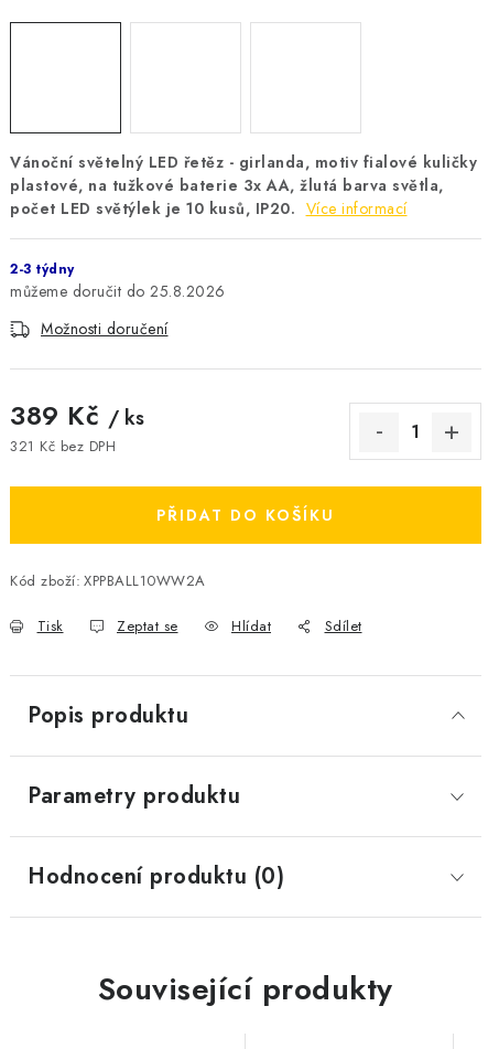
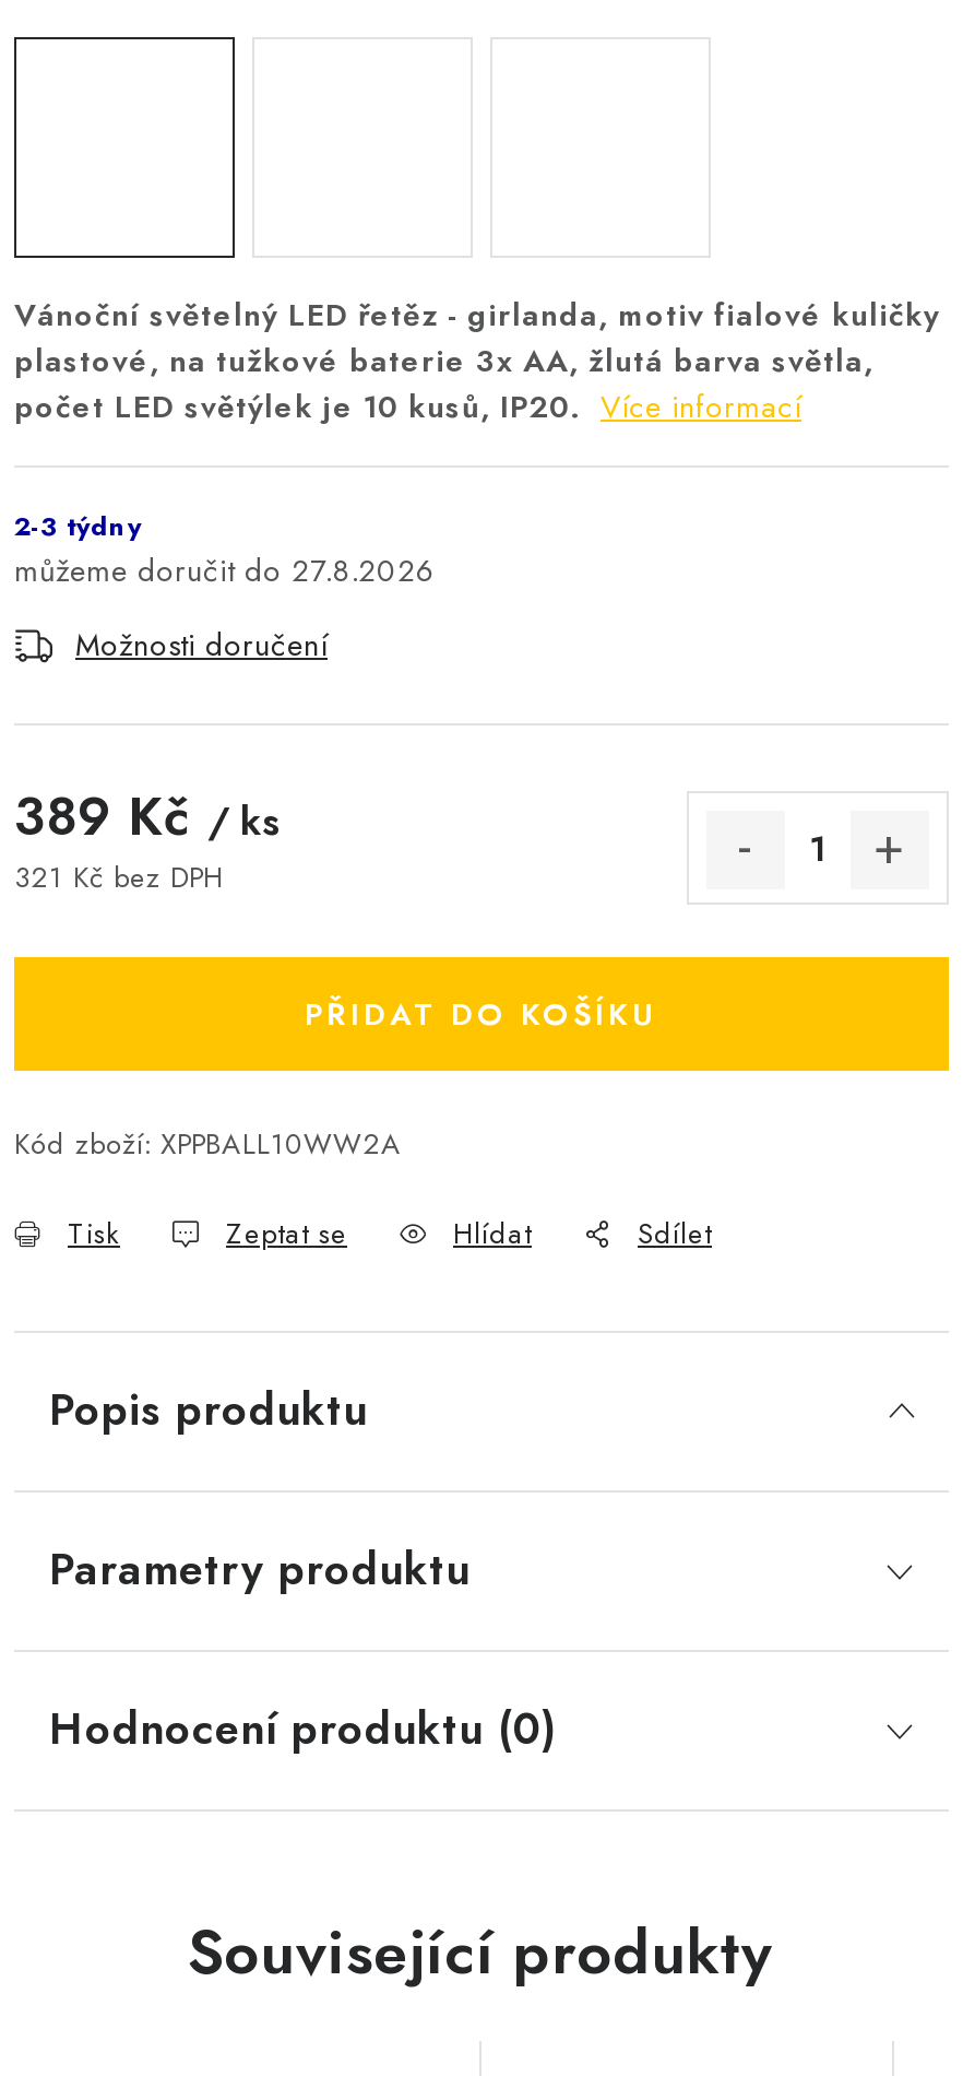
- 25.8.2026
+ 27.8.2026
